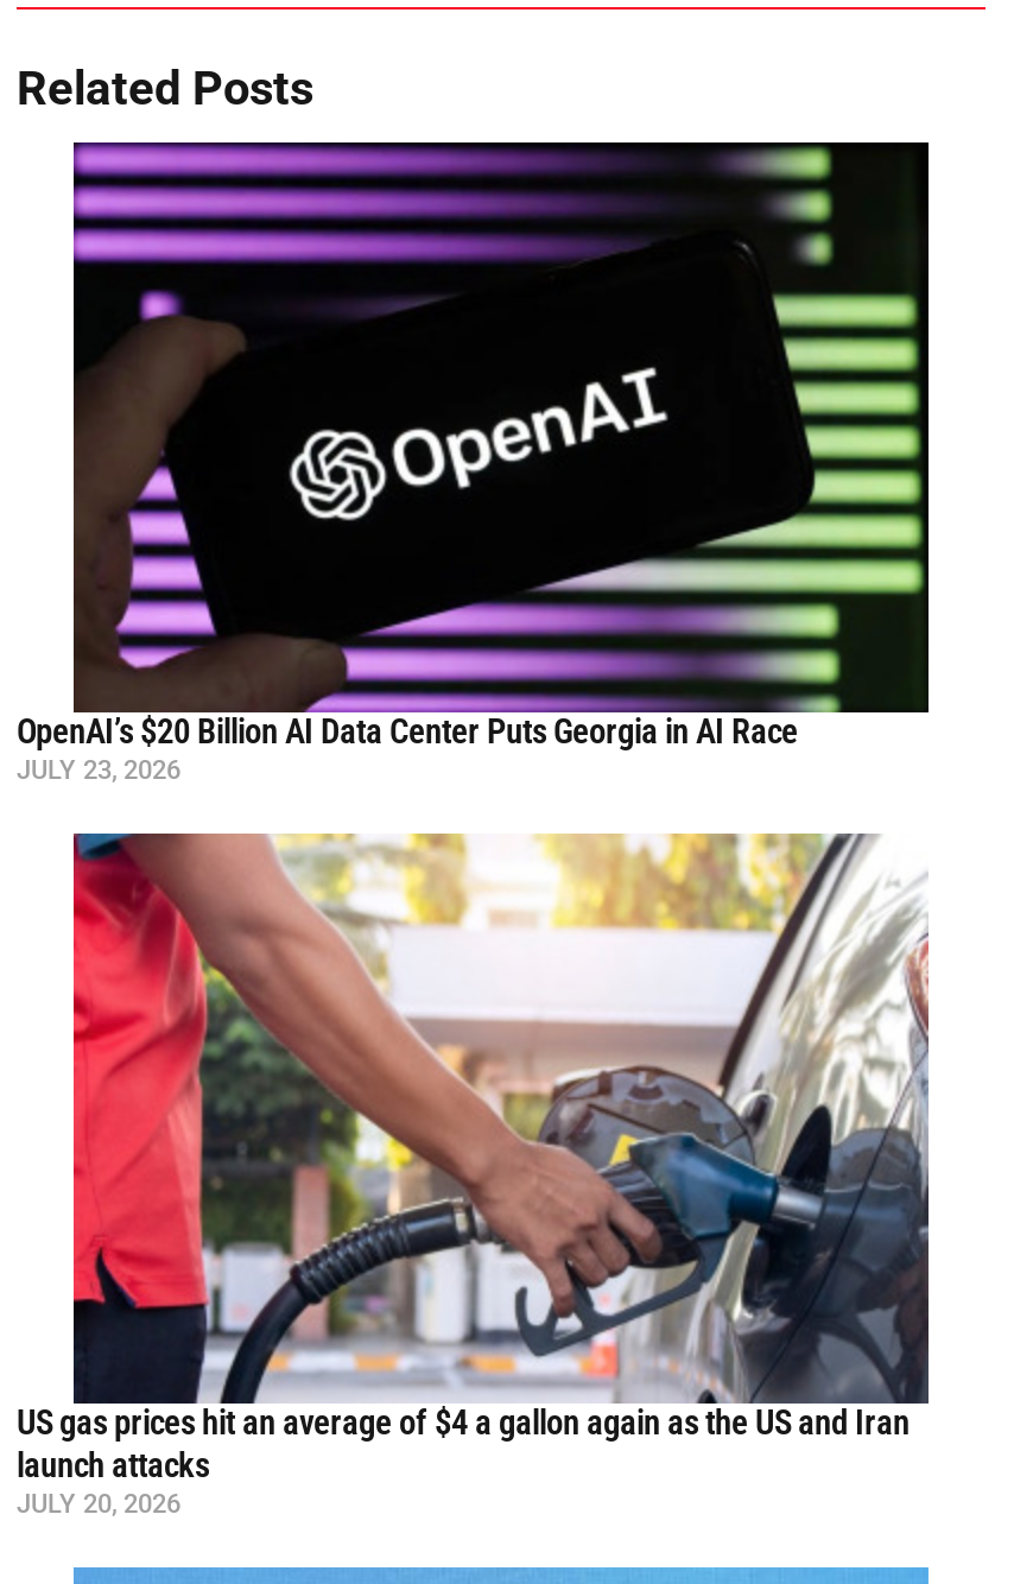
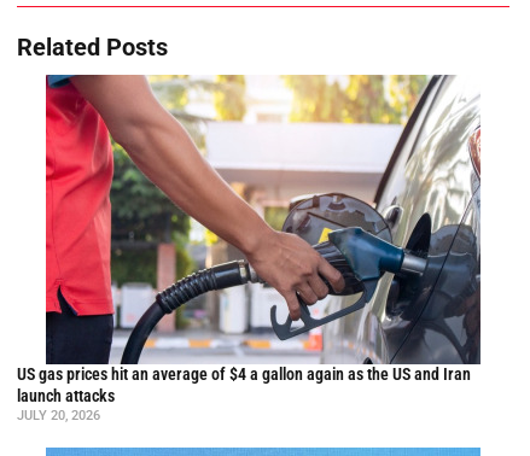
- [image]
- OpenAI’s $20 Billion AI Data Center Puts Georgia in AI Race
- JULY 23, 2026
